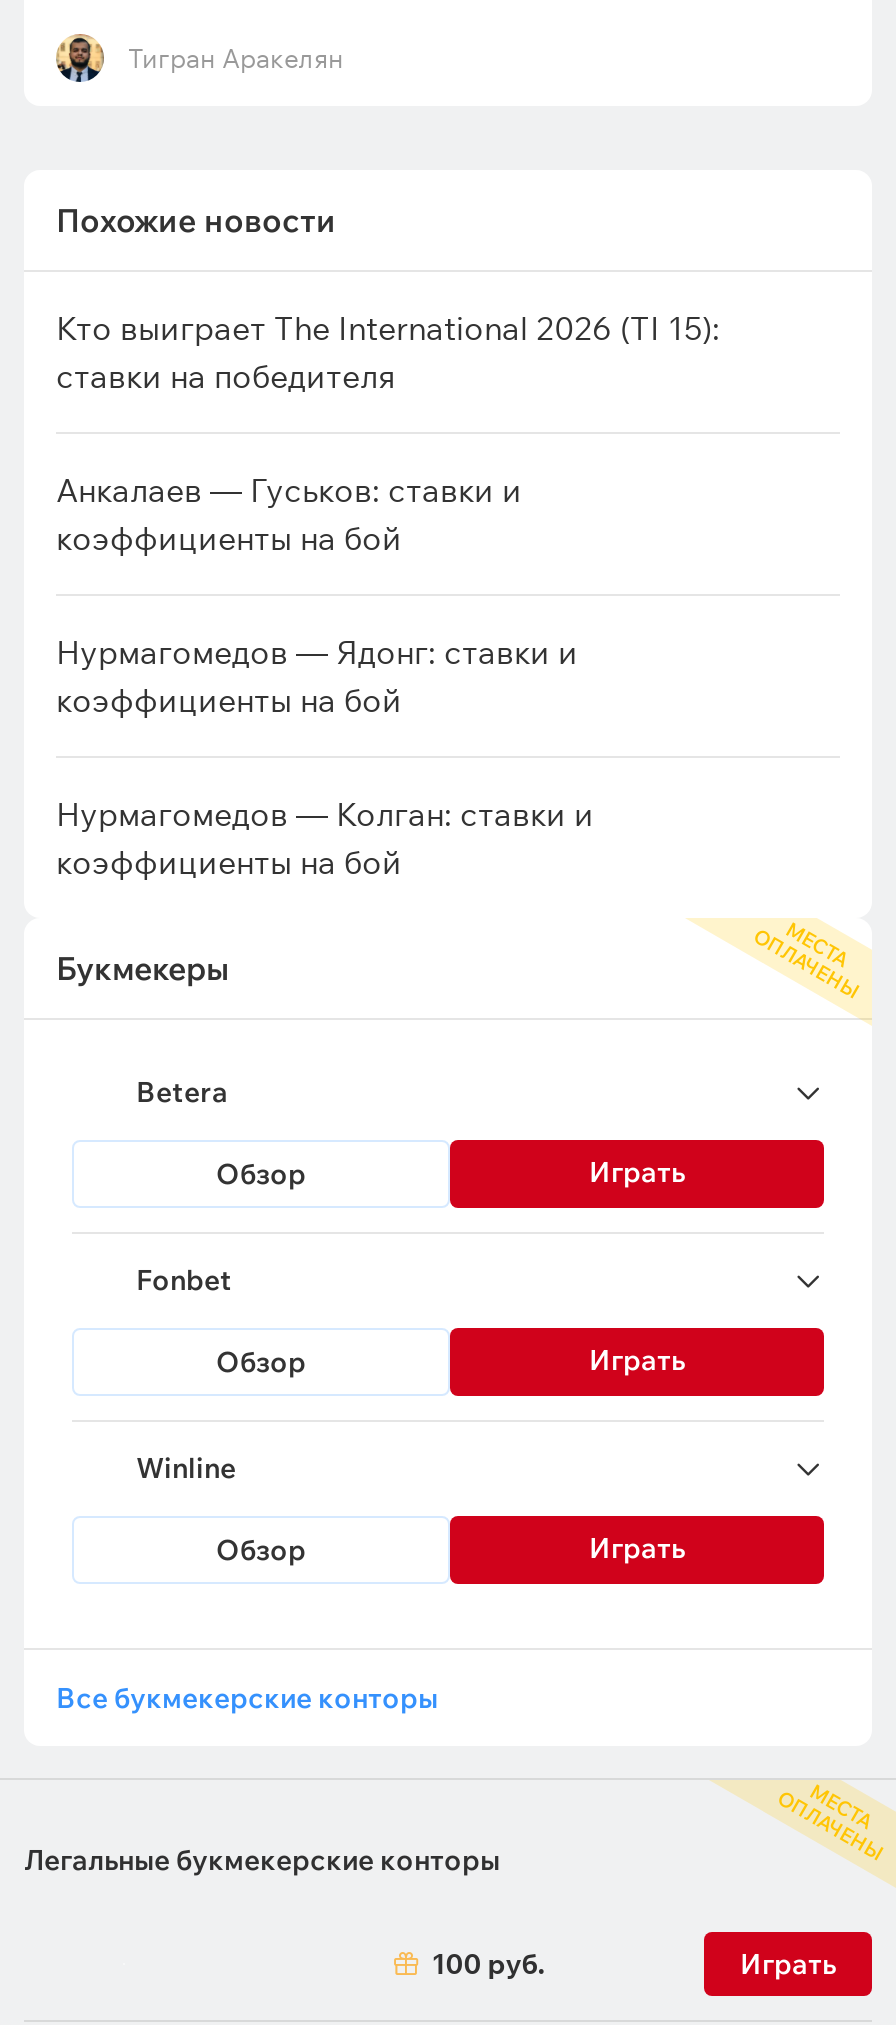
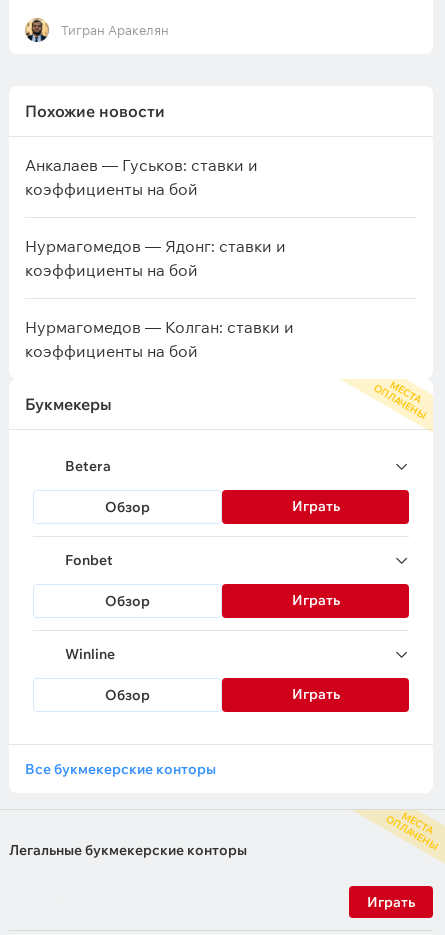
- Кто выиграет The International 2026 (TI 15):
- ставки на победителя

- 100 руб.
